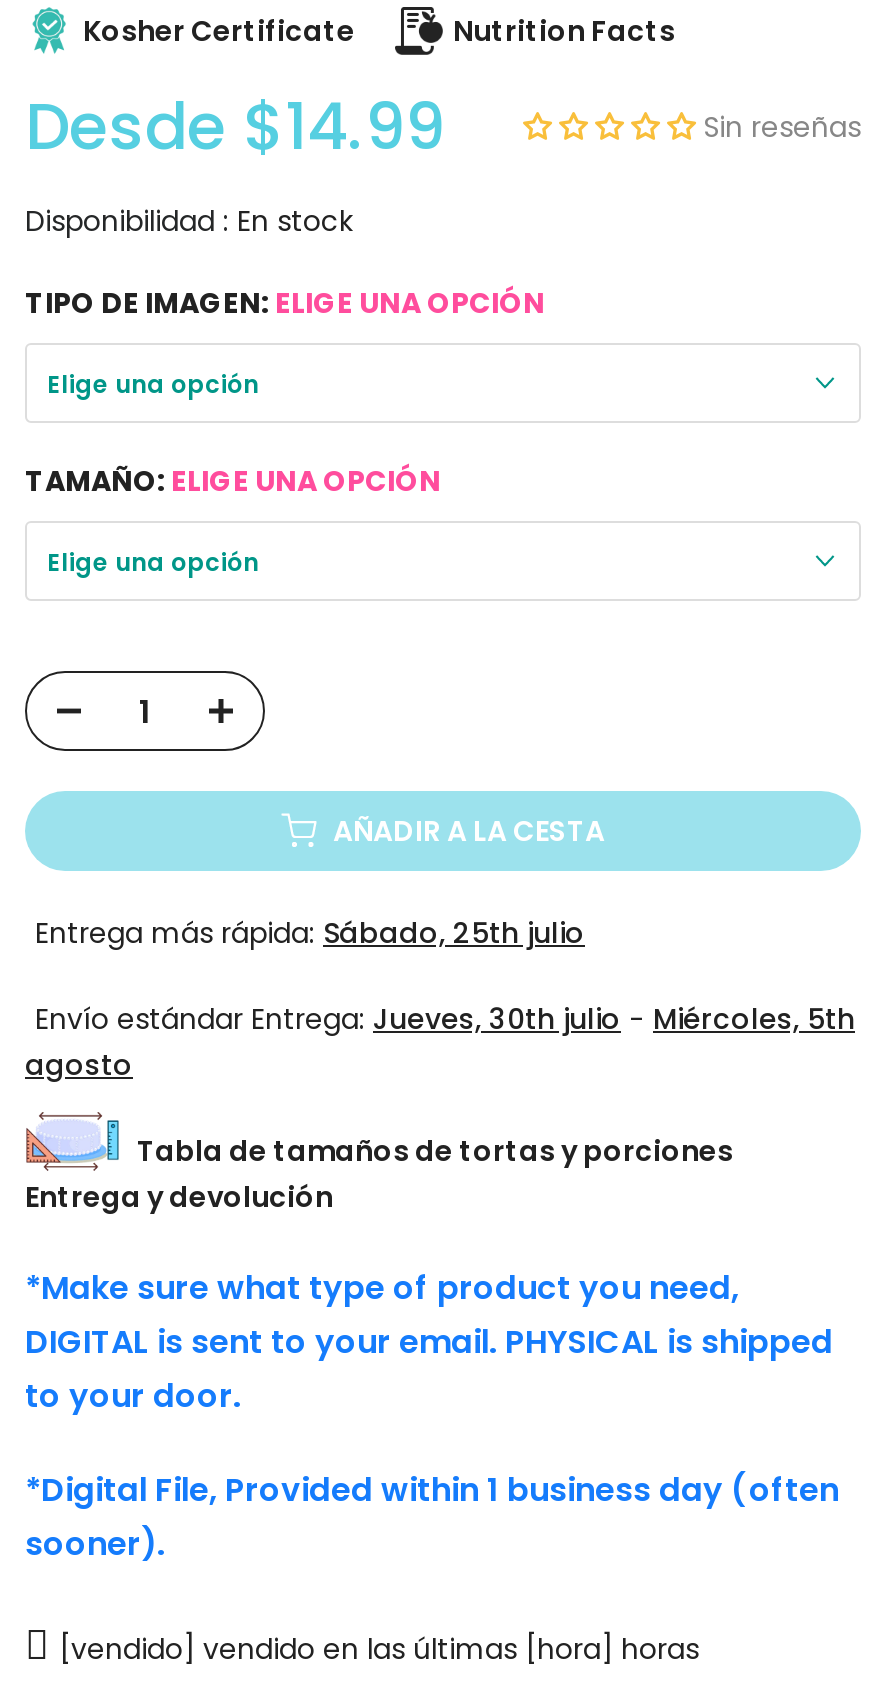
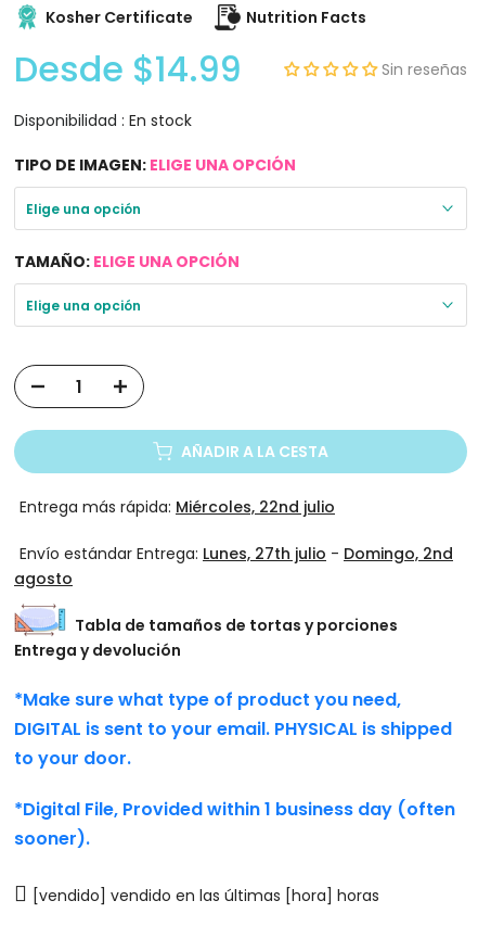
- Entrega más rápida: Sábado, 25th julio
+ Entrega más rápida: Miércoles, 22nd julio

- Envío estándar Entrega: Jueves, 30th julio - Miércoles, 5th
+ Envío estándar Entrega: Lunes, 27th julio - Domingo, 2nd
